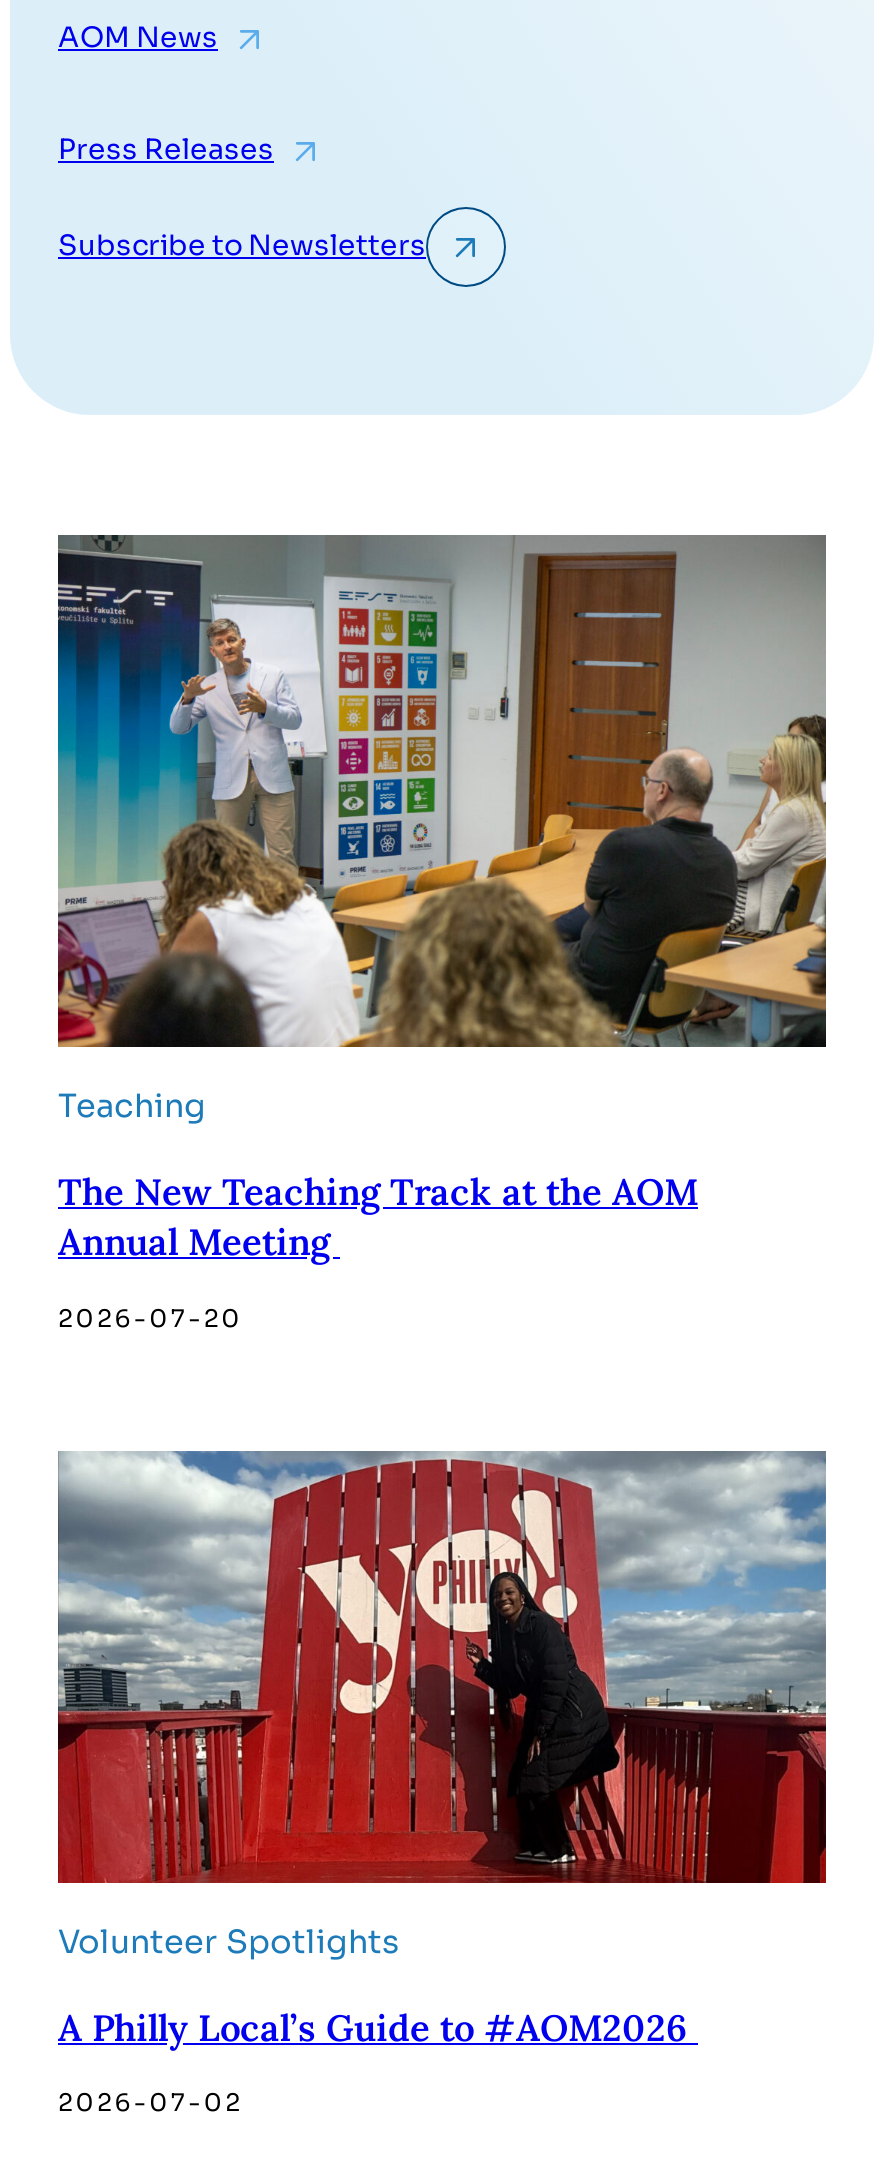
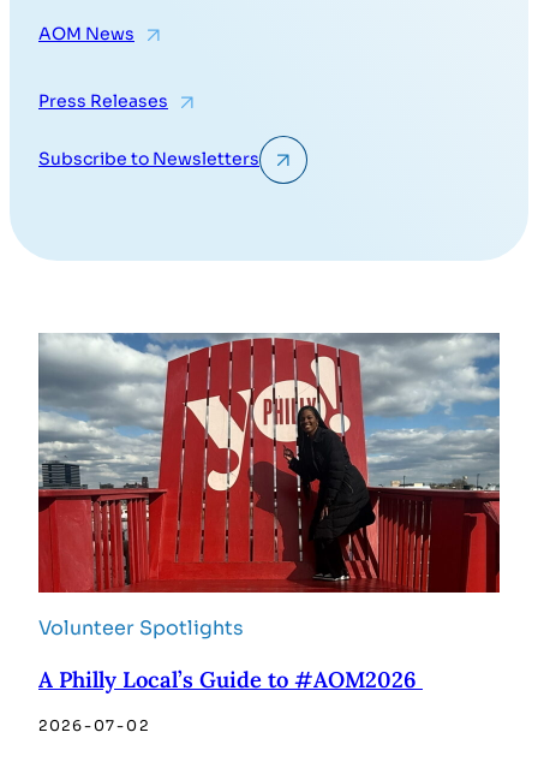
- [image]
- Teaching
- The New Teaching Track at the AOM
- Annual Meeting
- 2026-07-20
